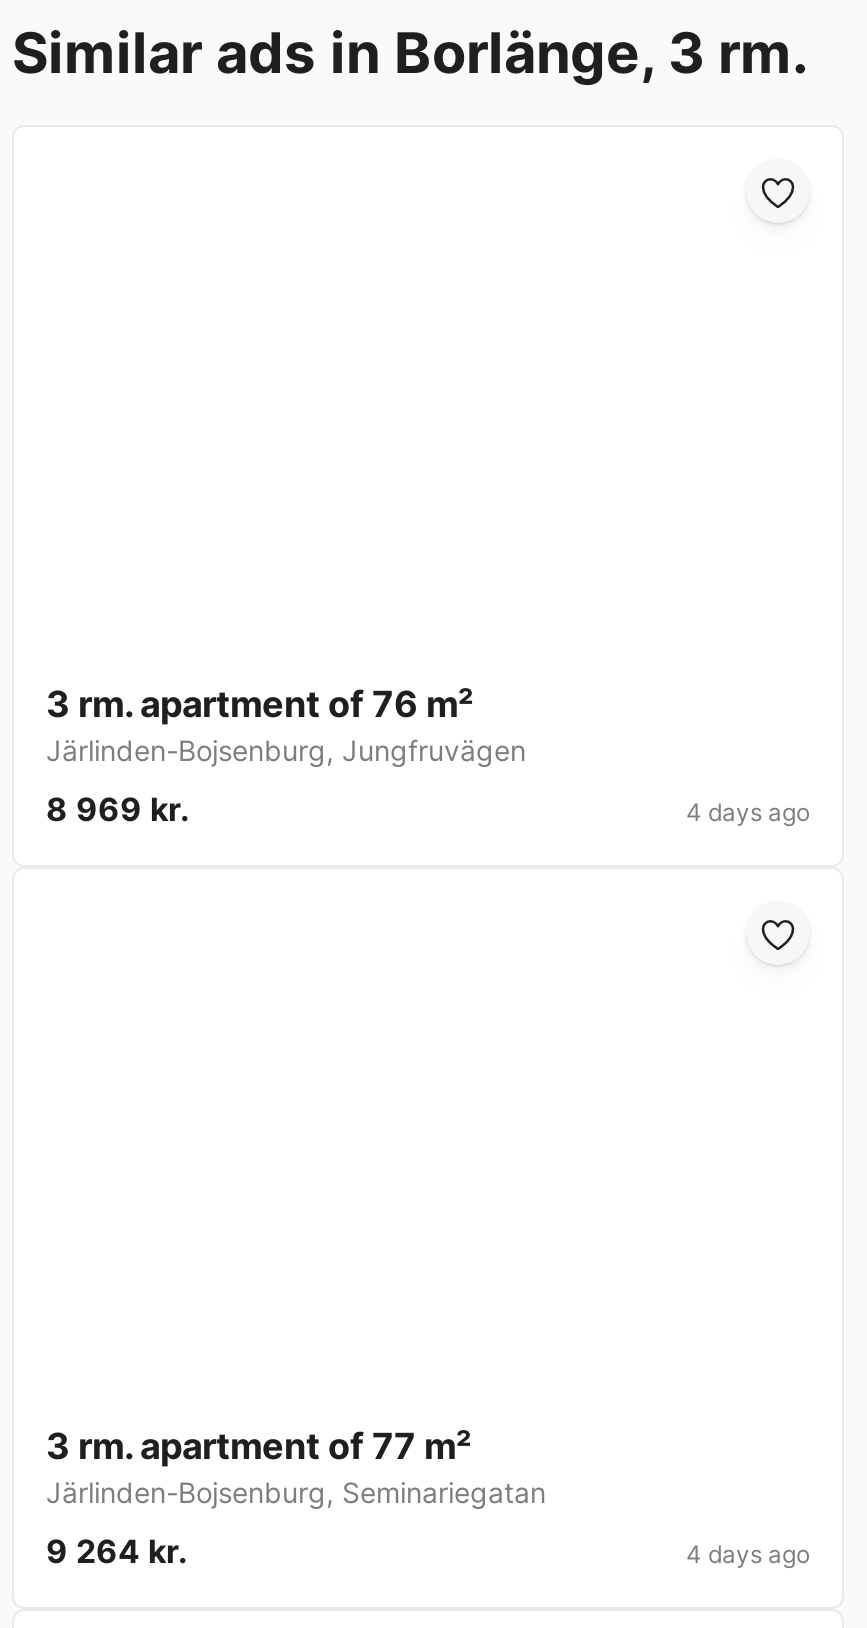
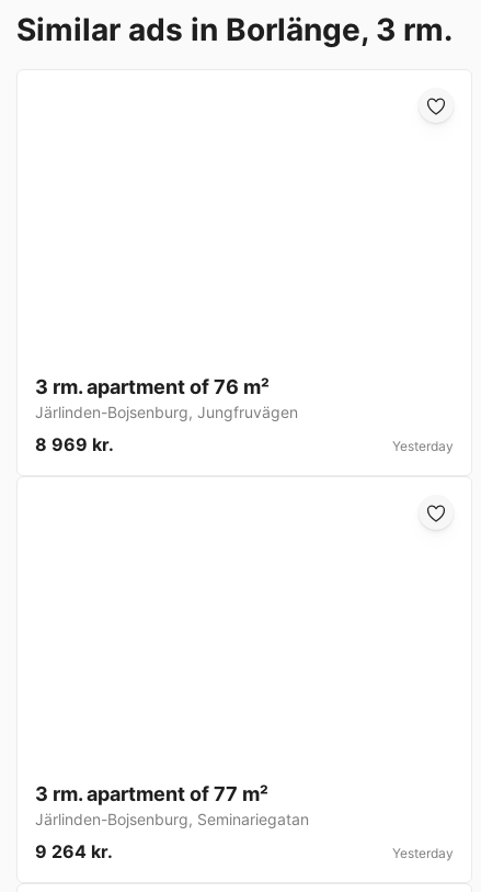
- 4 days ago
+ Yesterday

- 4 days ago
+ Yesterday
